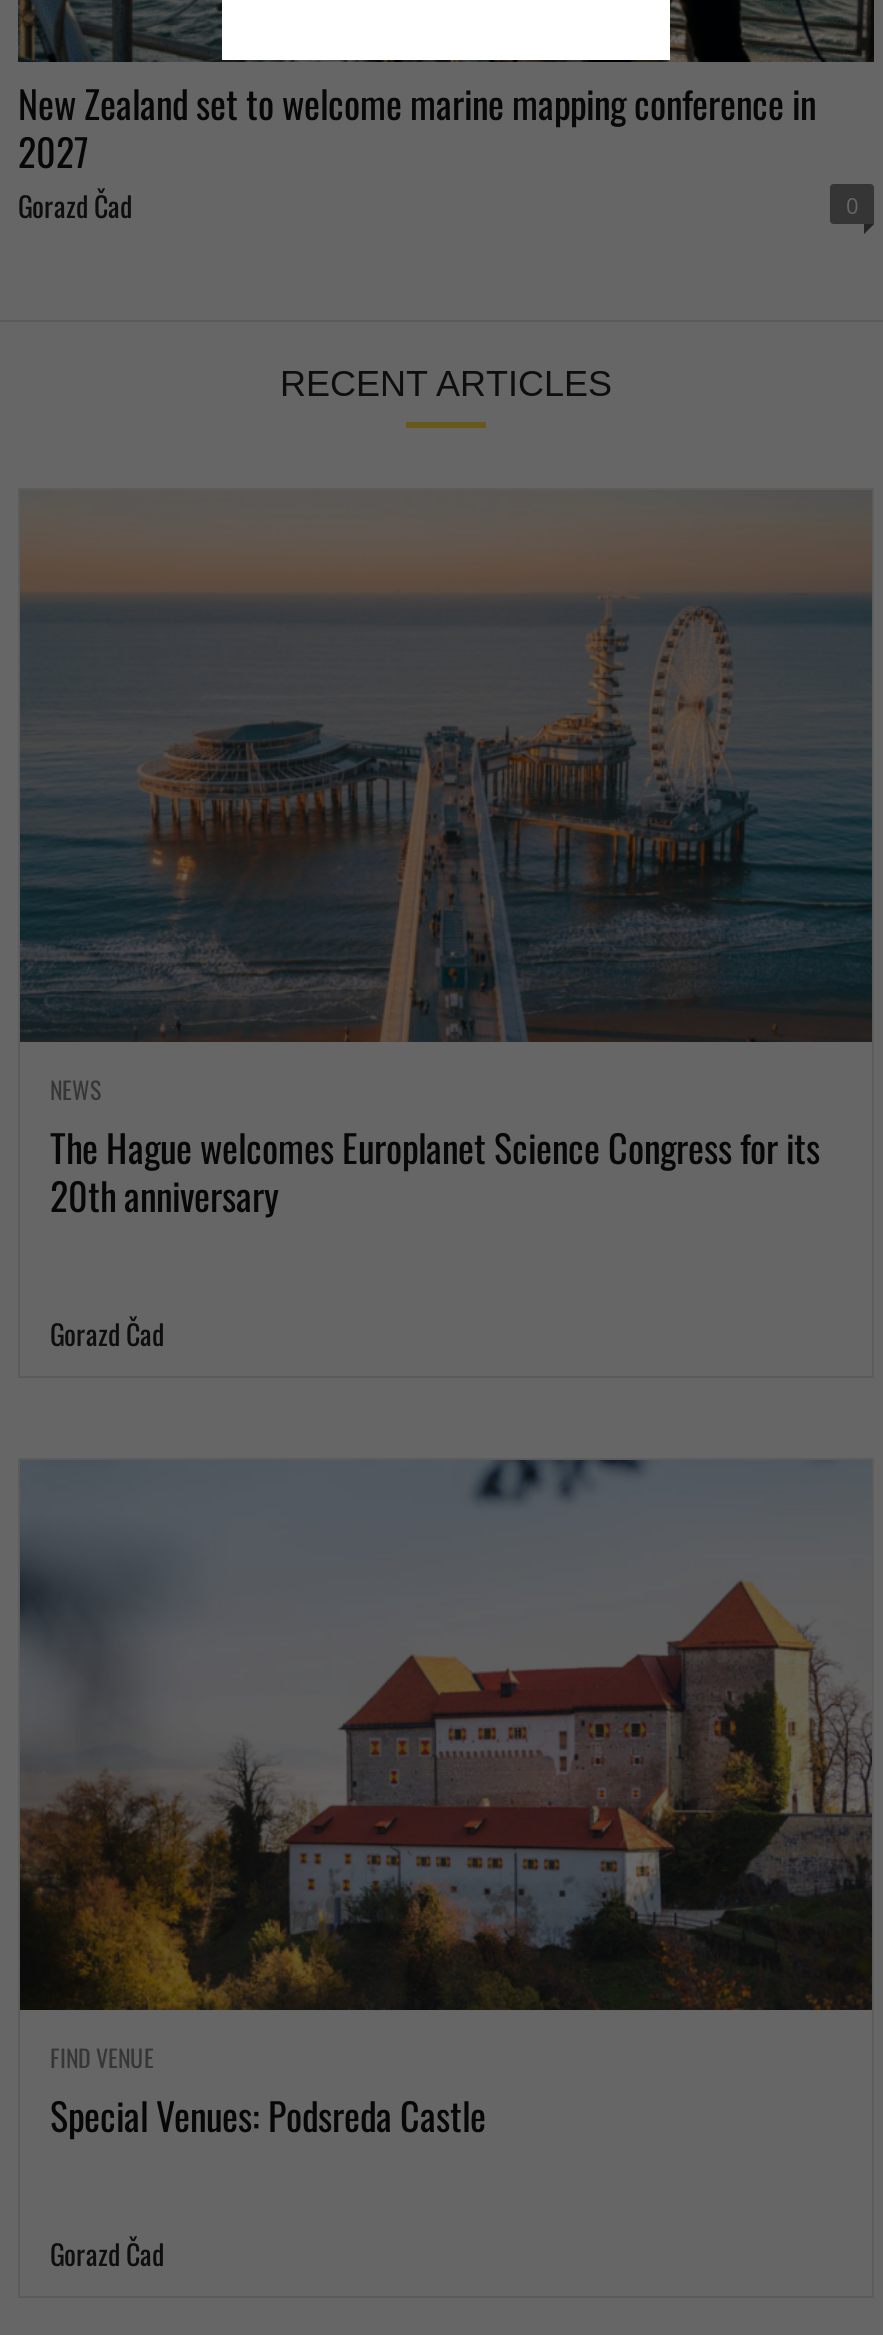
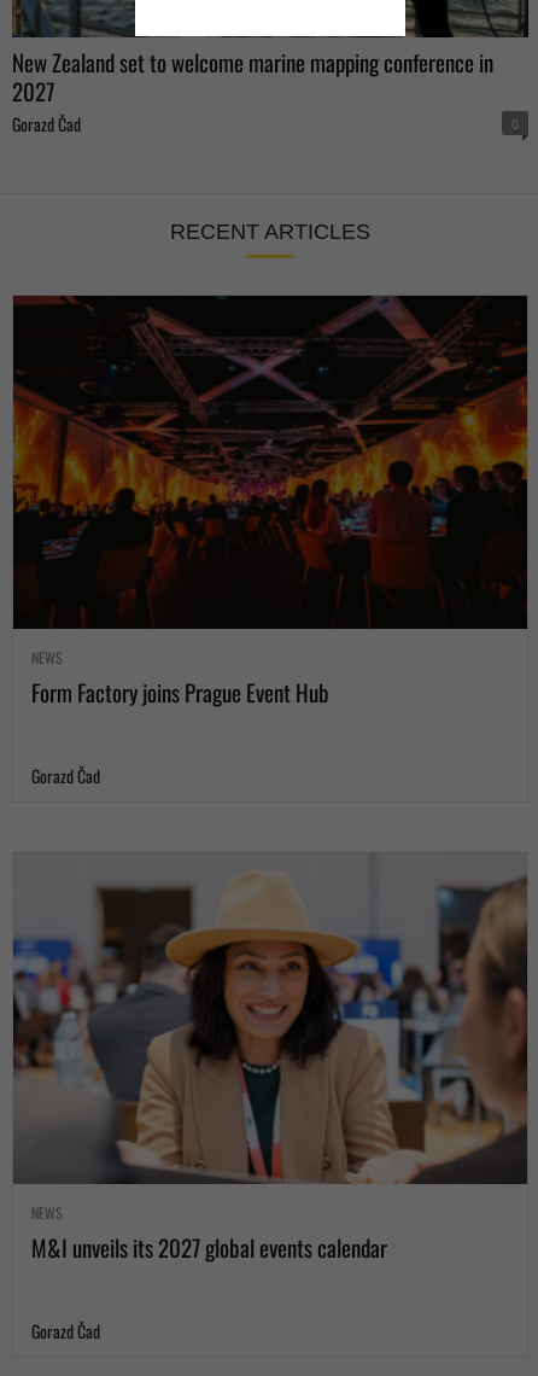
- [image]
- The Hague welcomes Europlanet Science Congress for its
- 20th anniversary
+ [image]
+ Form Factory joins Prague Event Hub

- [image]
- FIND VENUE
- Special Venues: Podsreda Castle
+ [image]
+ NEWS
+ M&I unveils its 2027 global events calendar
